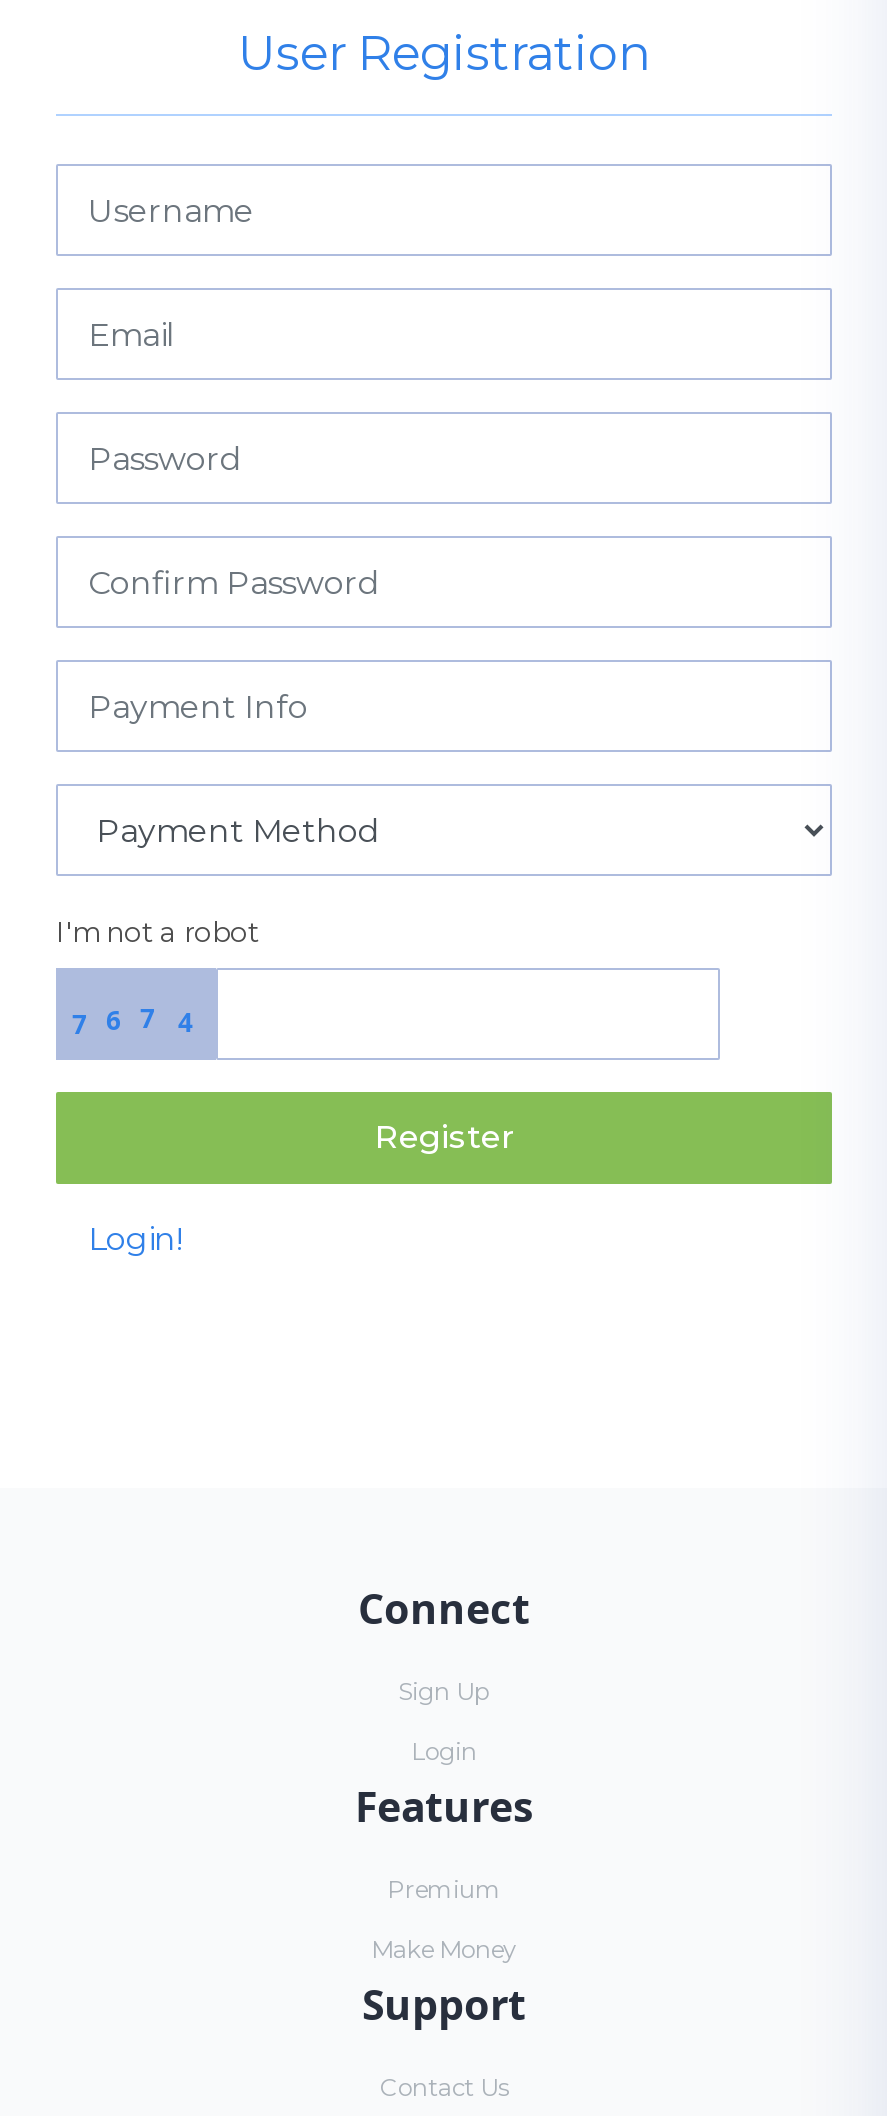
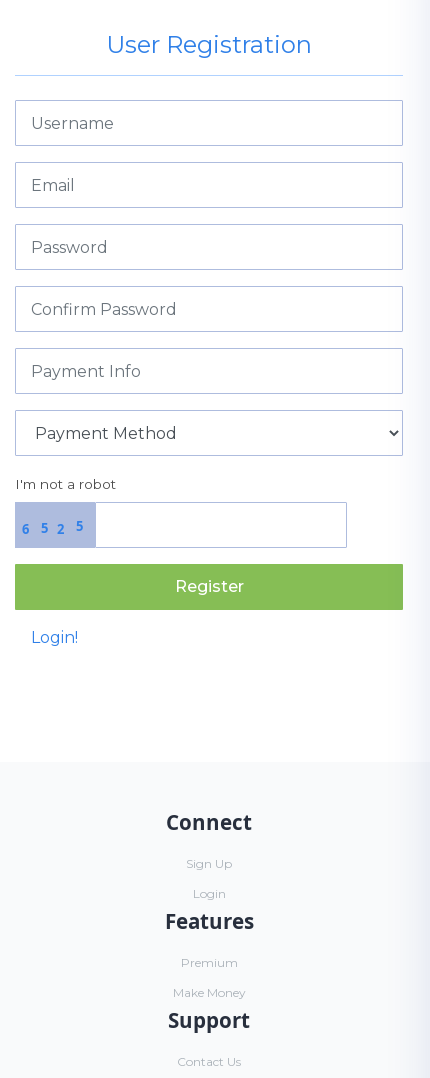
- 4
- 7
- 7
+ 5
+ 5 2
